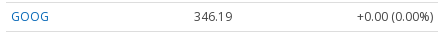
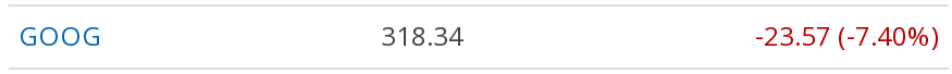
- 346.19
+ 318.34

- +0.00 (0.00%)
+ -23.57 (-7.40%)
